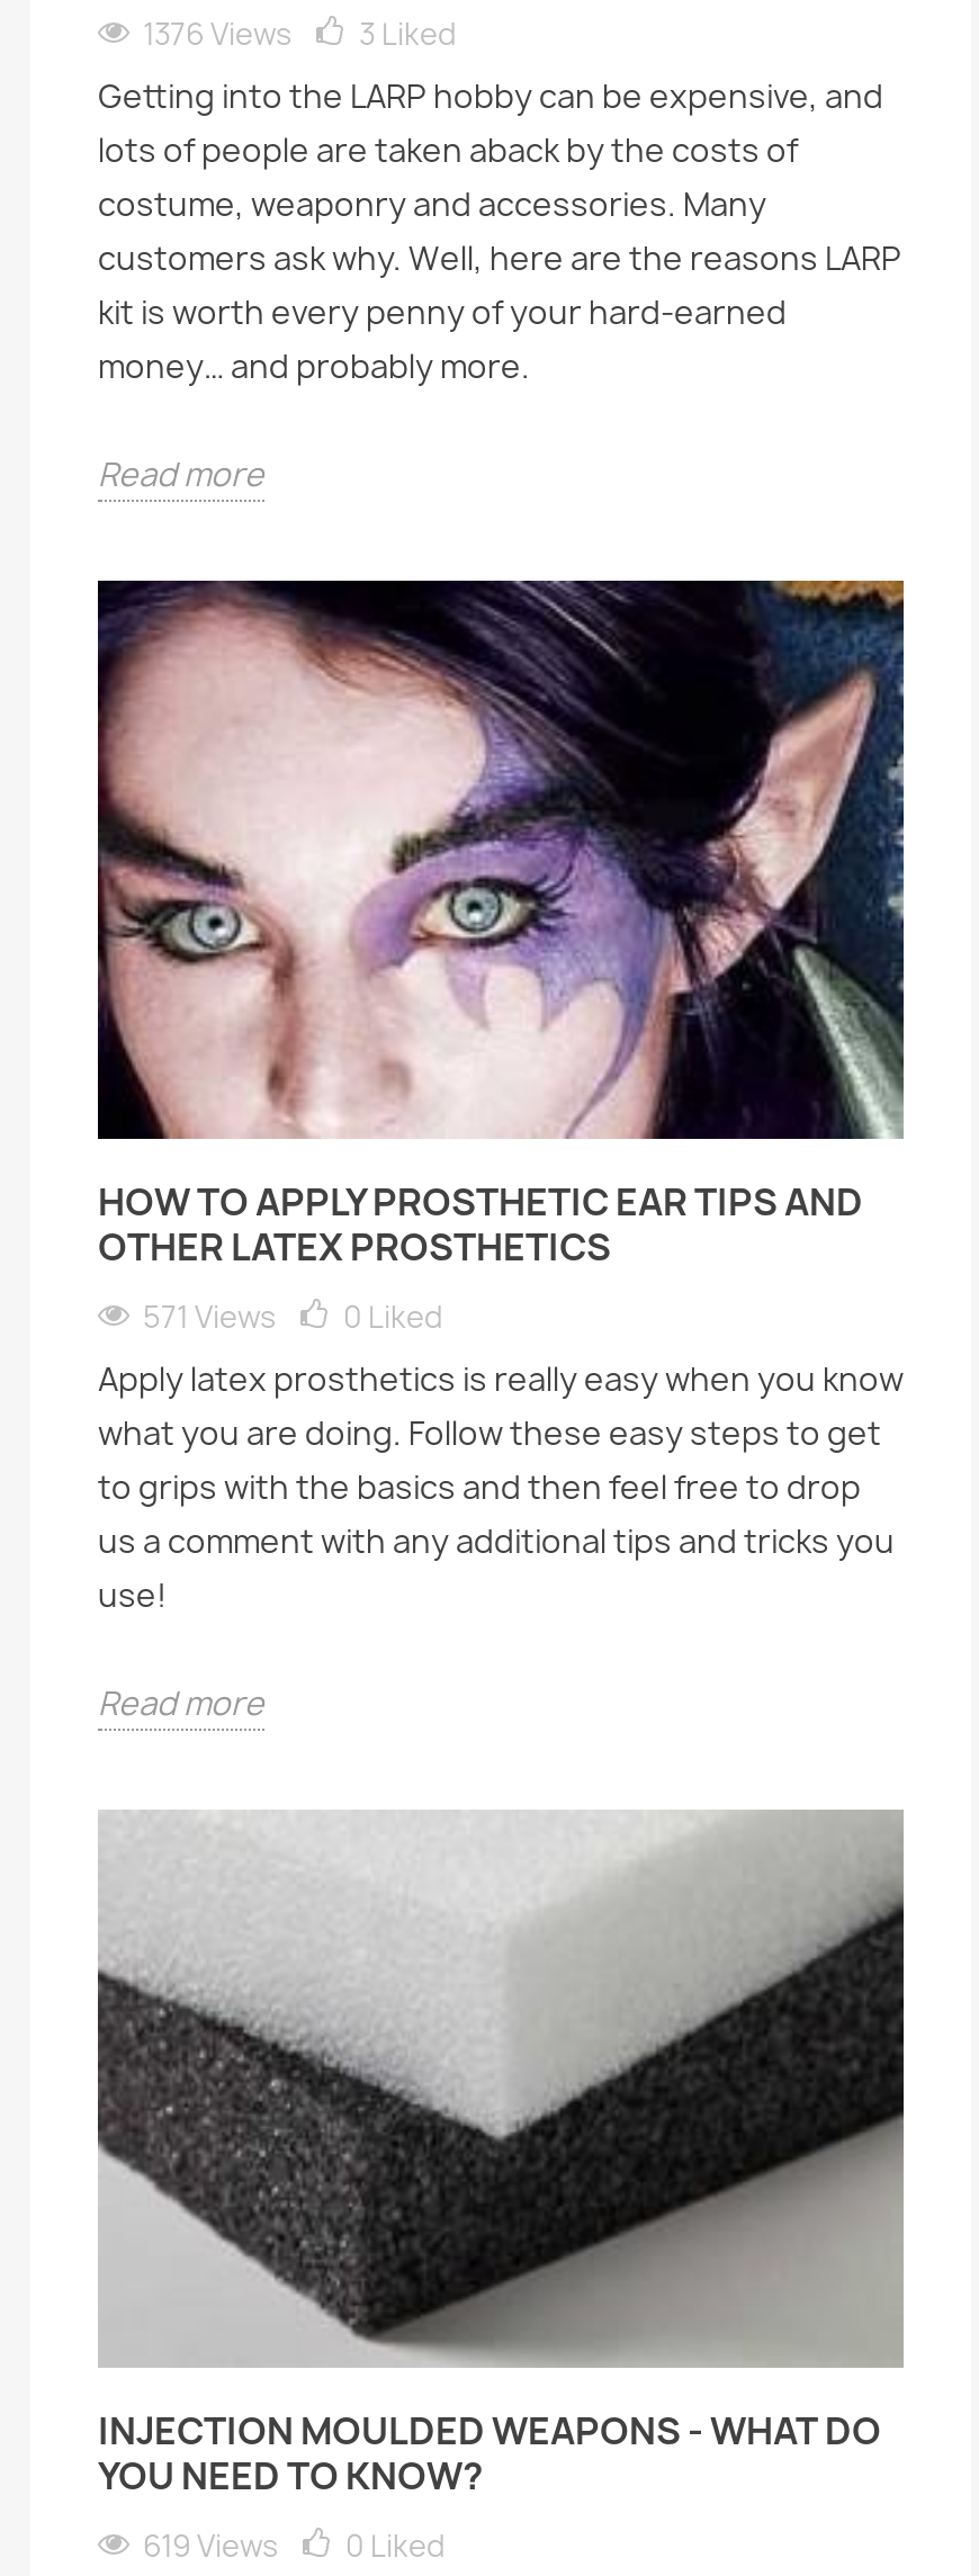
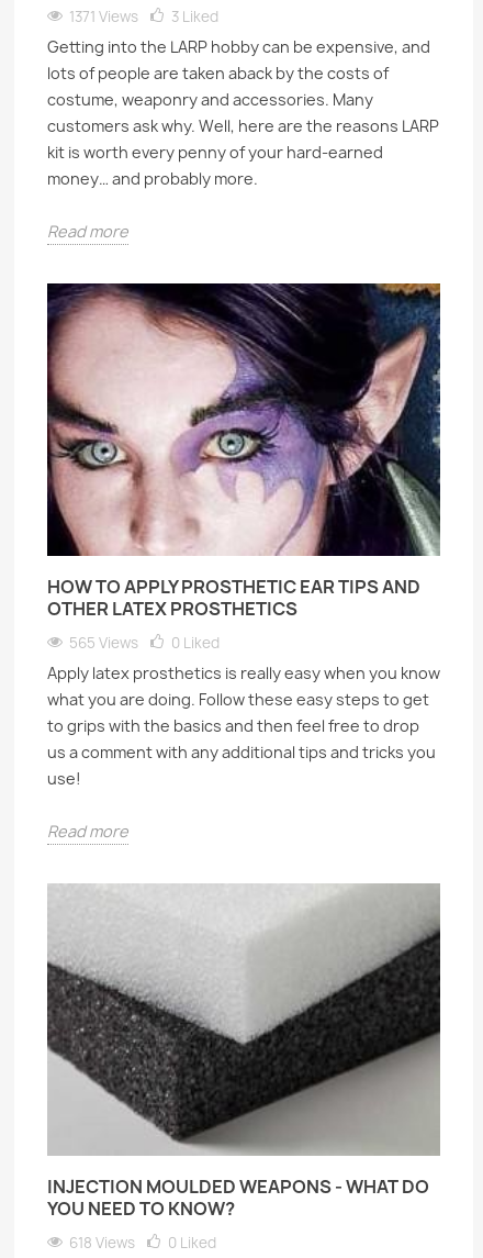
- 1376 Views 3 Liked
+ 1371 Views 3 Liked

- 571 Views 0 Liked
+ 565 Views 0 Liked

- 619 Views 0 Liked
+ 618 Views 0 Liked
